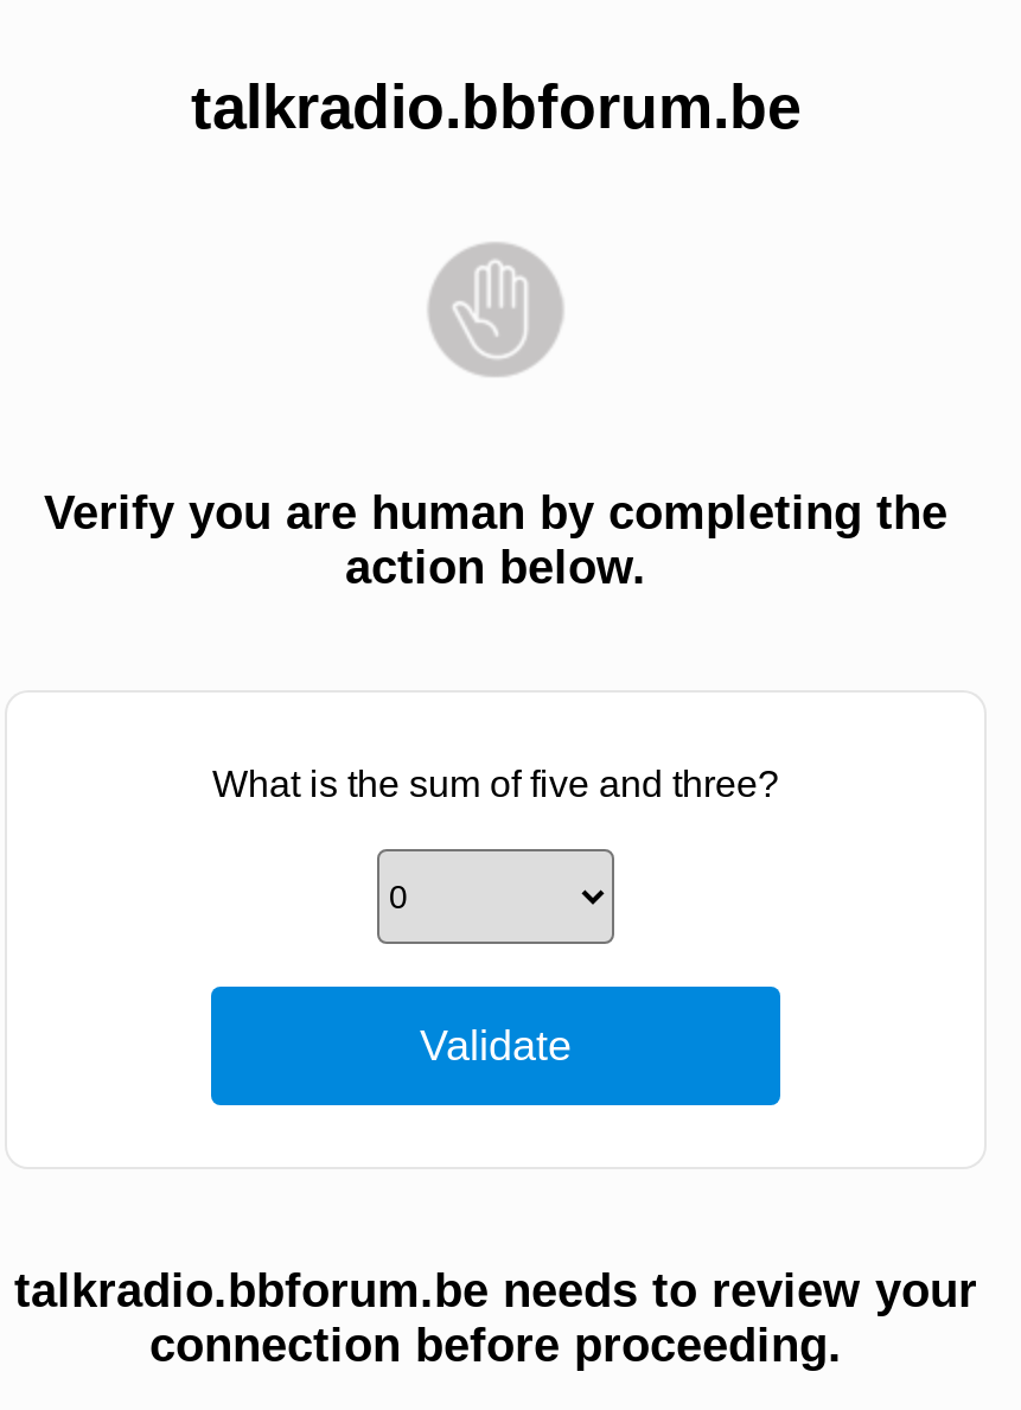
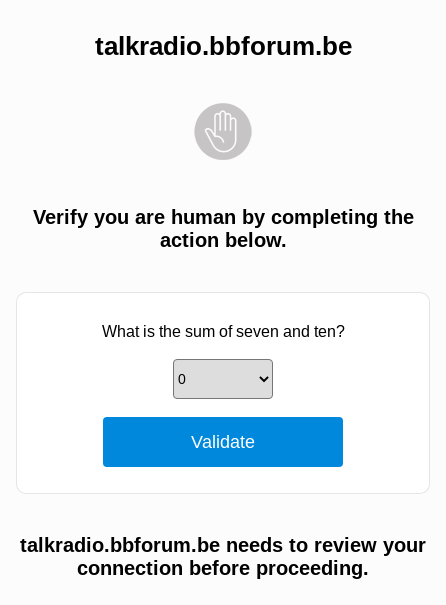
- What is the sum of five and three?
+ What is the sum of seven and ten?
